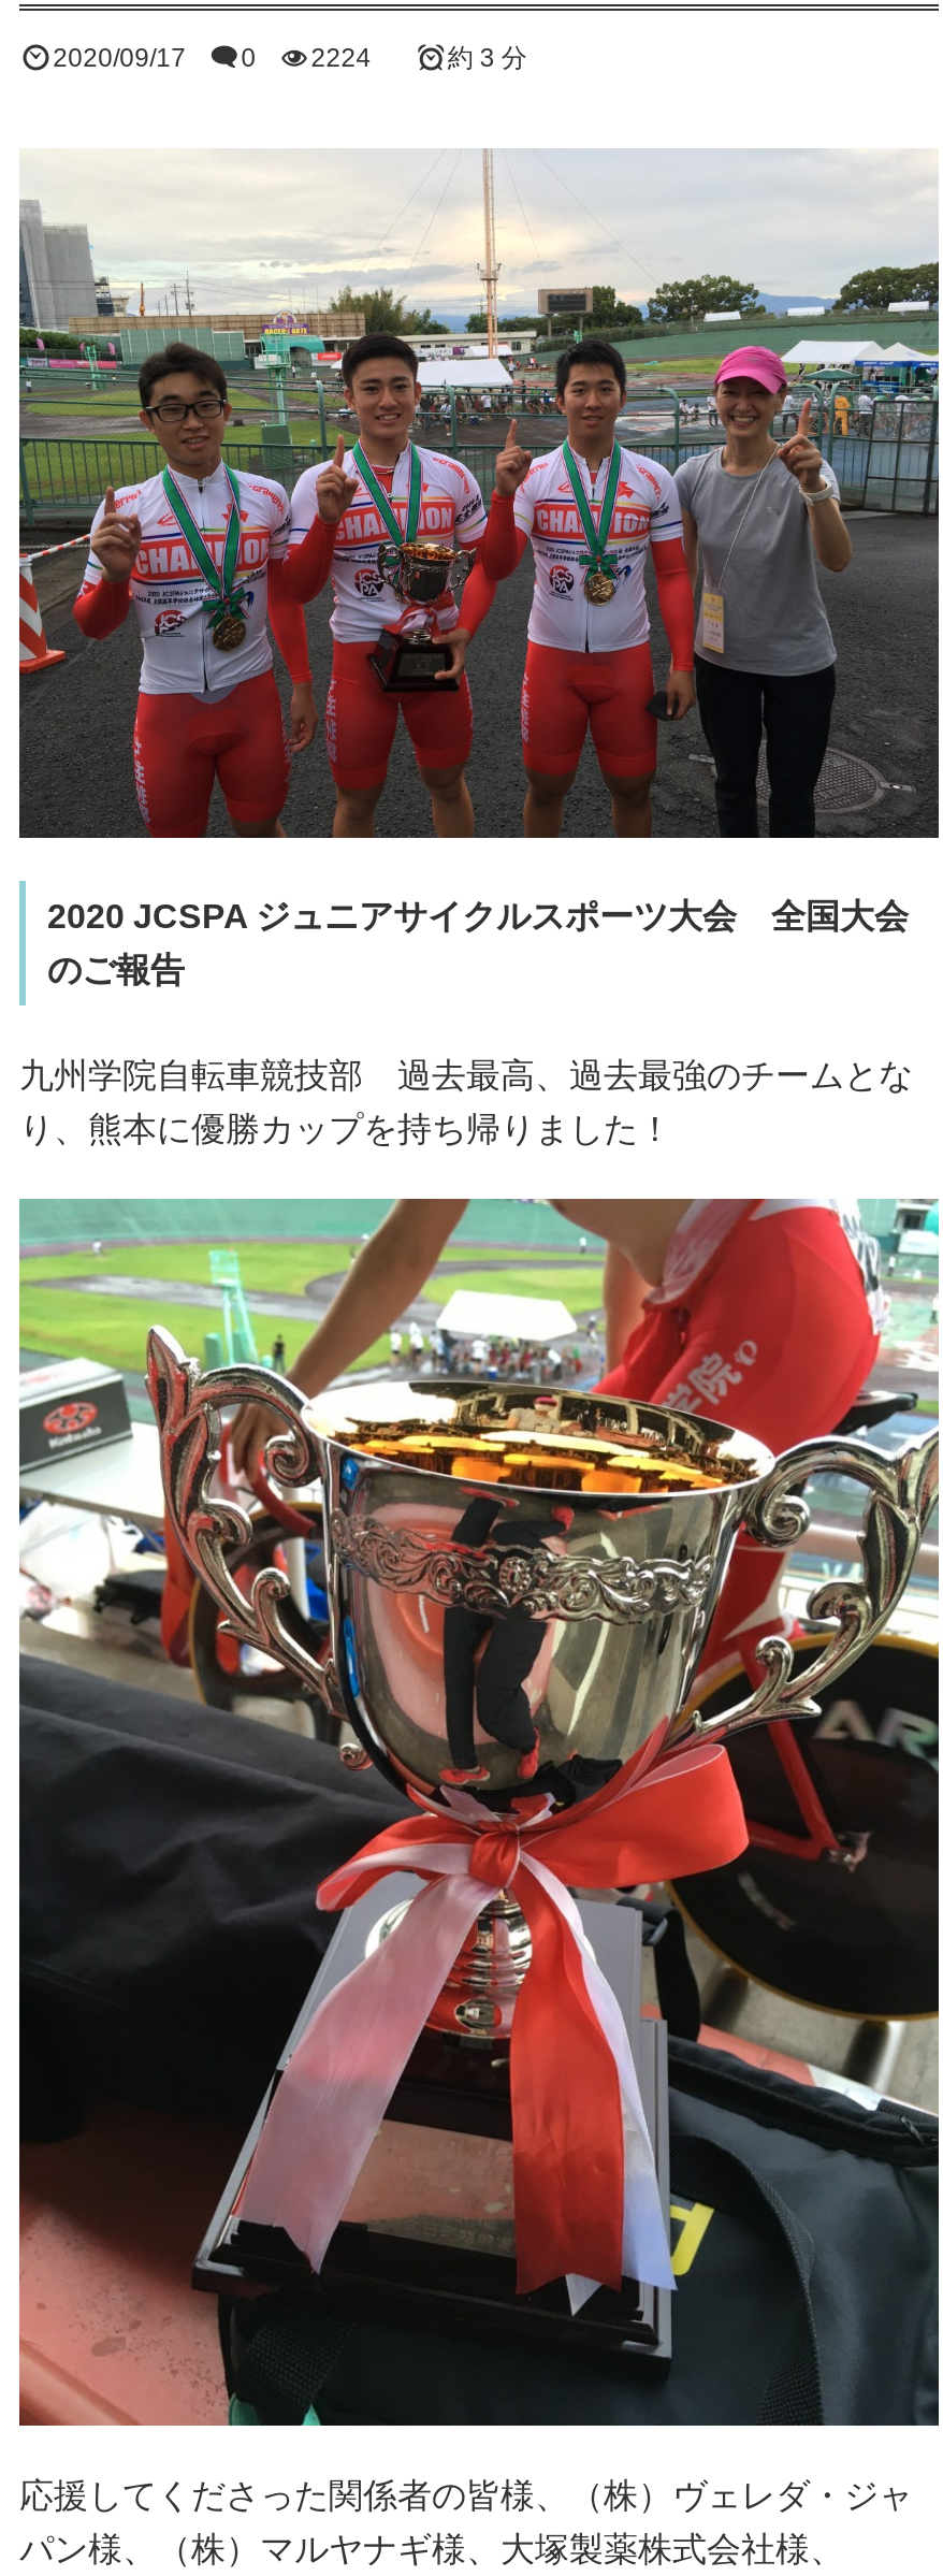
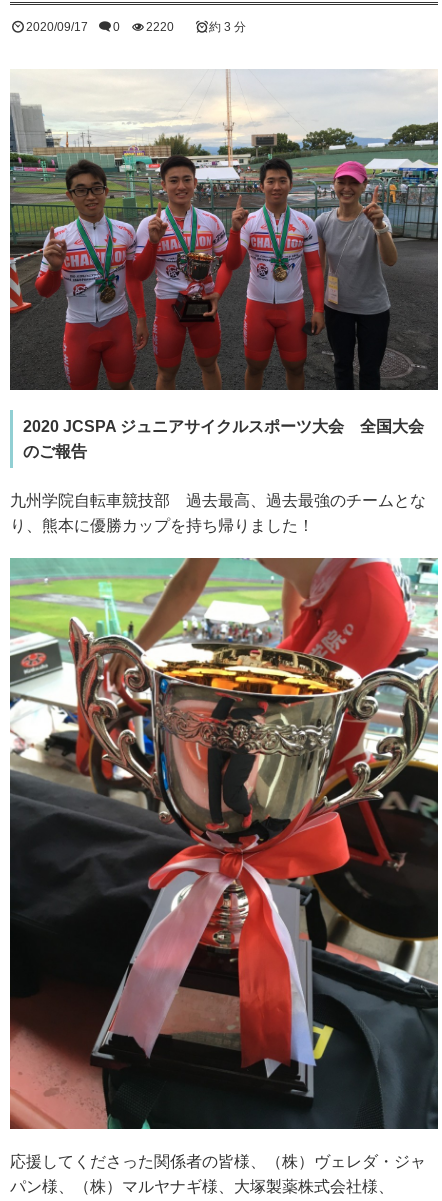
- 2020/09/17 0 2224
+ 2020/09/17 0 2220
